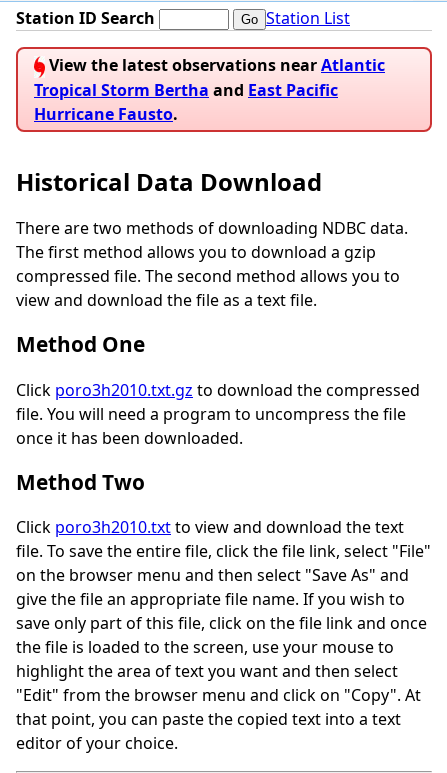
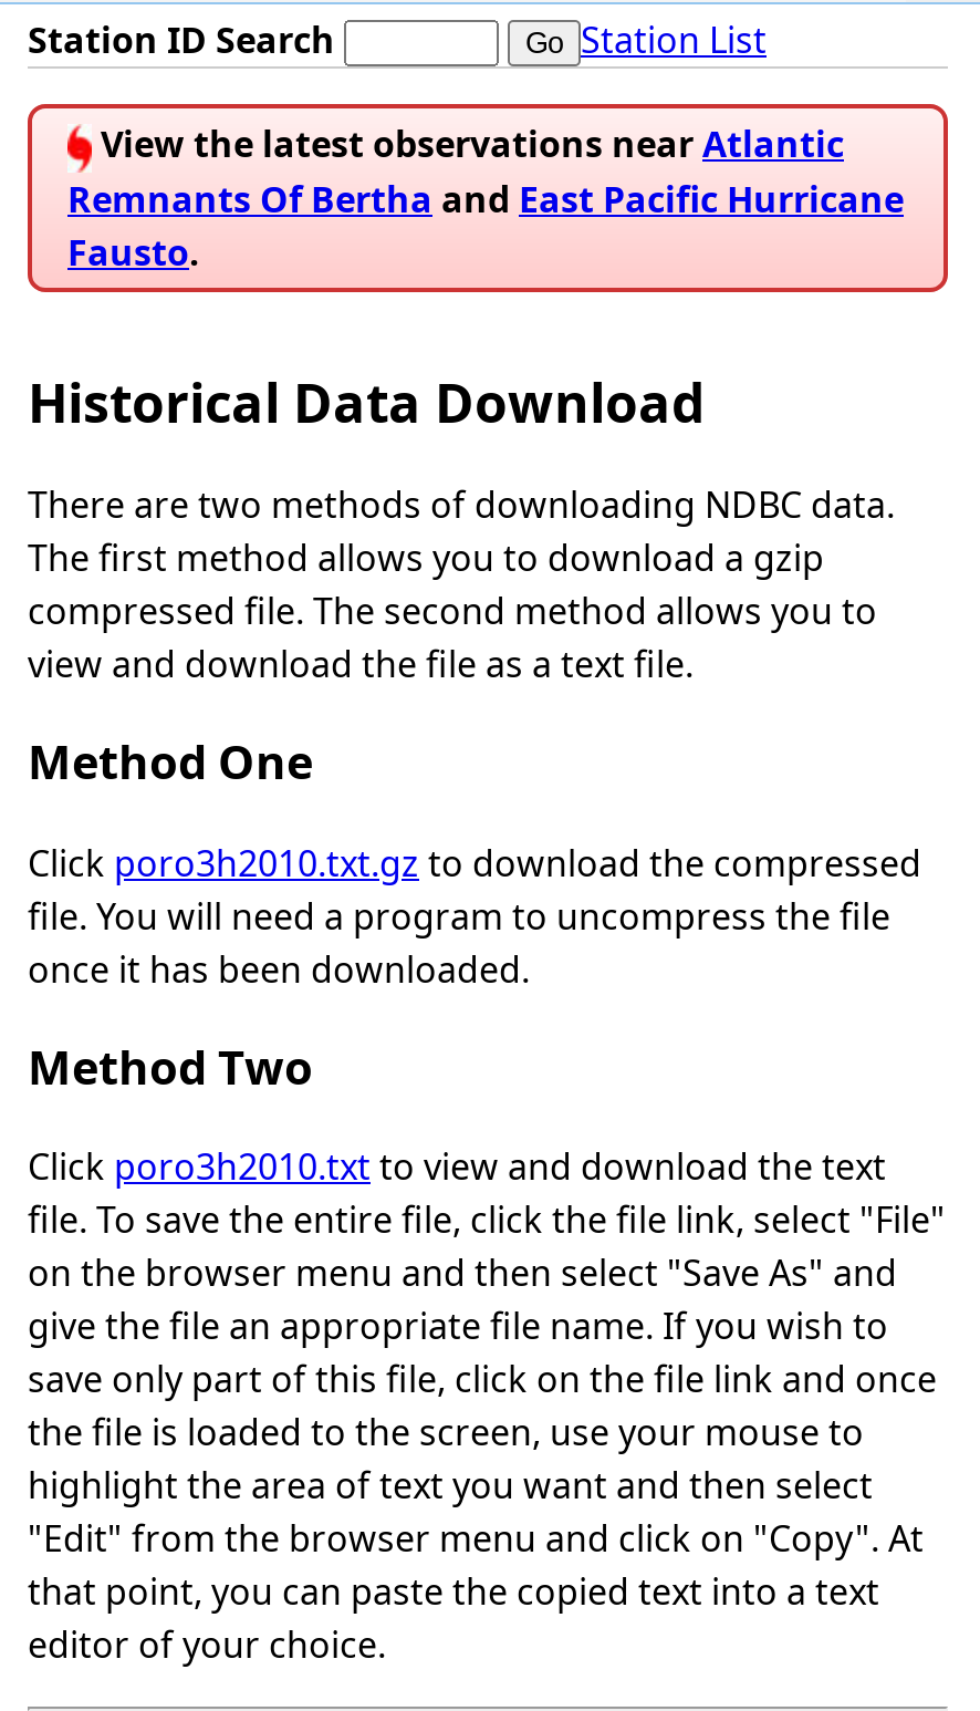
- Tropical Storm Bertha and East Pacific
- Hurricane Fausto.
+ Remnants Of Bertha and East Pacific Hurricane
+ Fausto.
